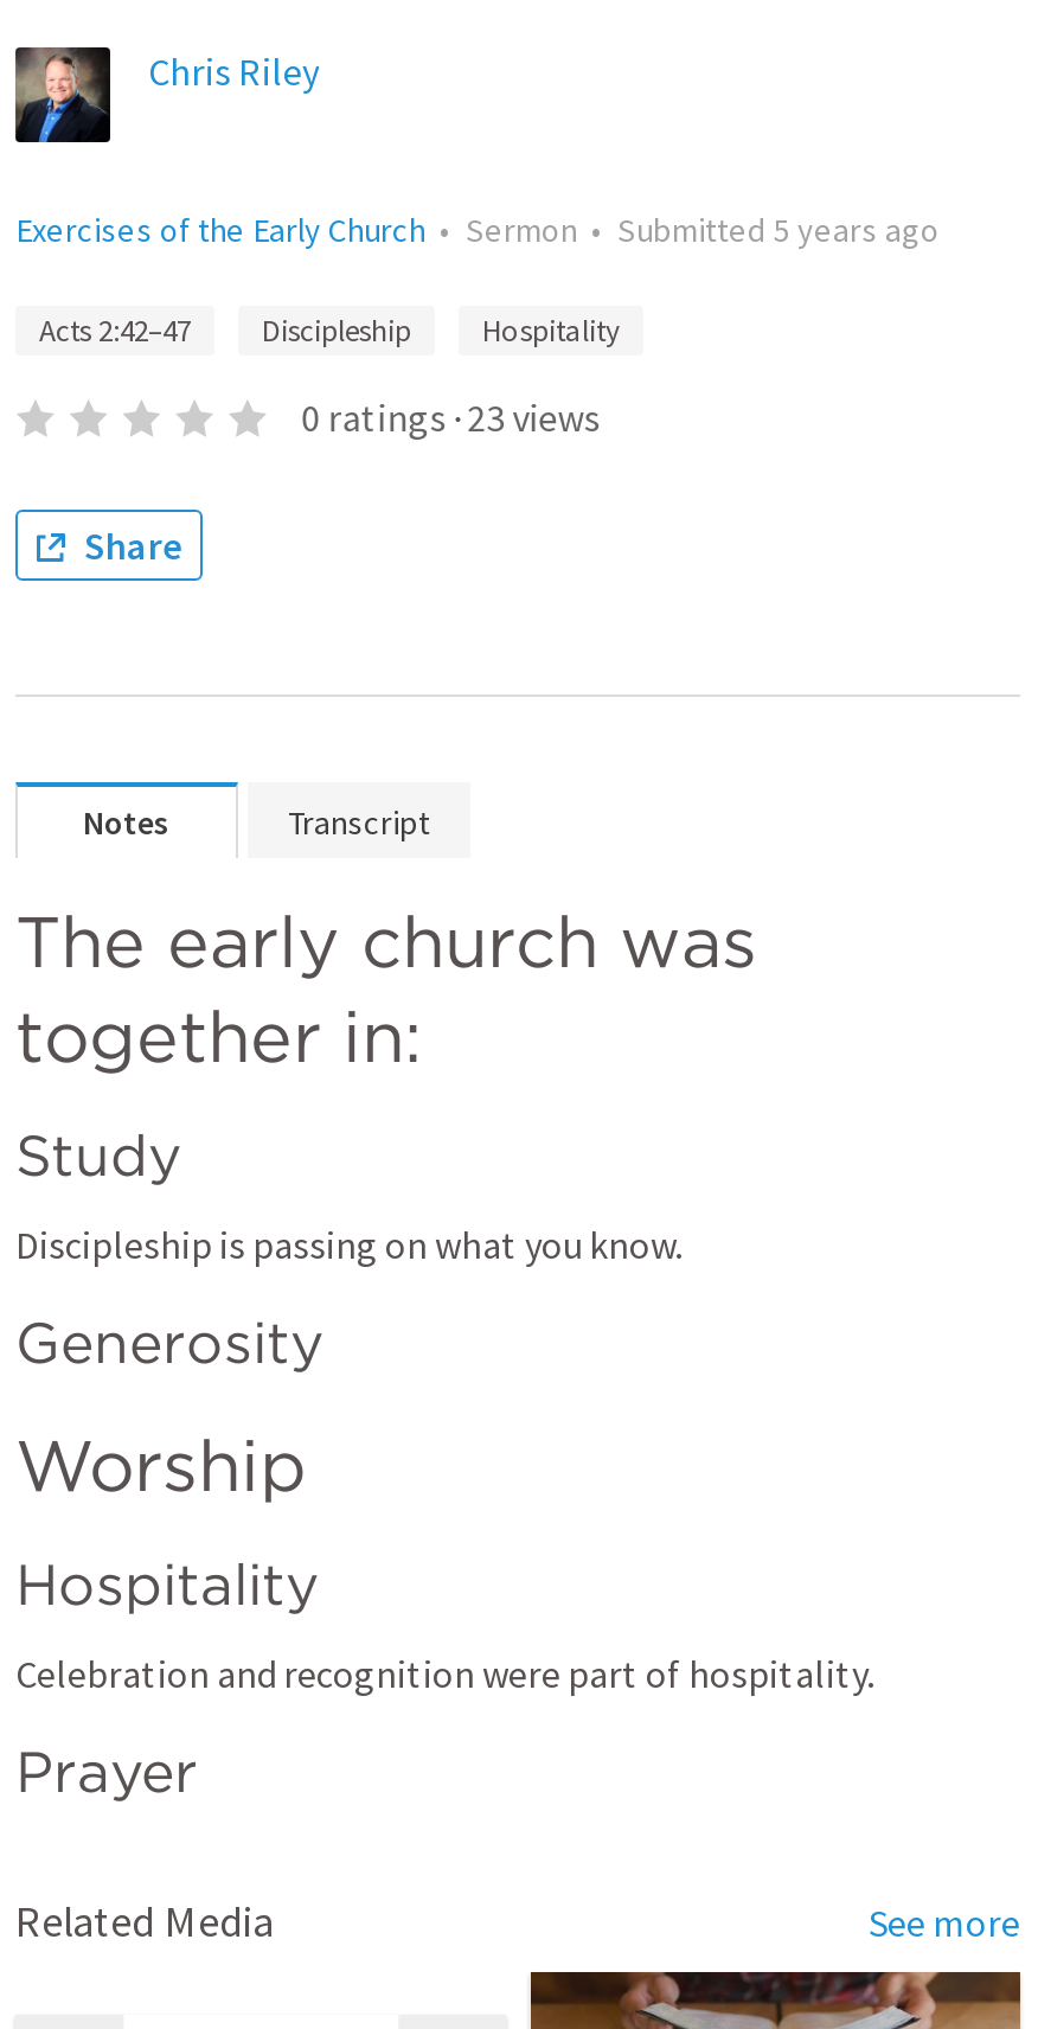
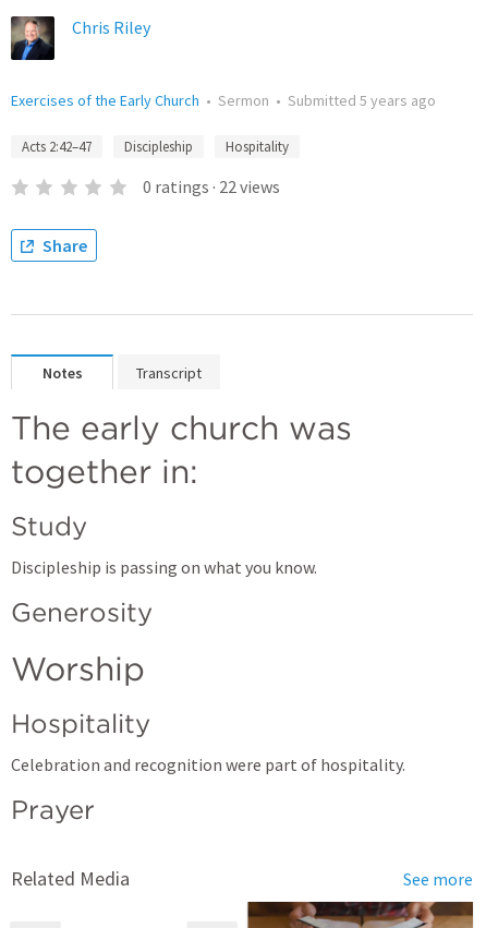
- 0 ratings · 23 views
+ 0 ratings · 22 views
